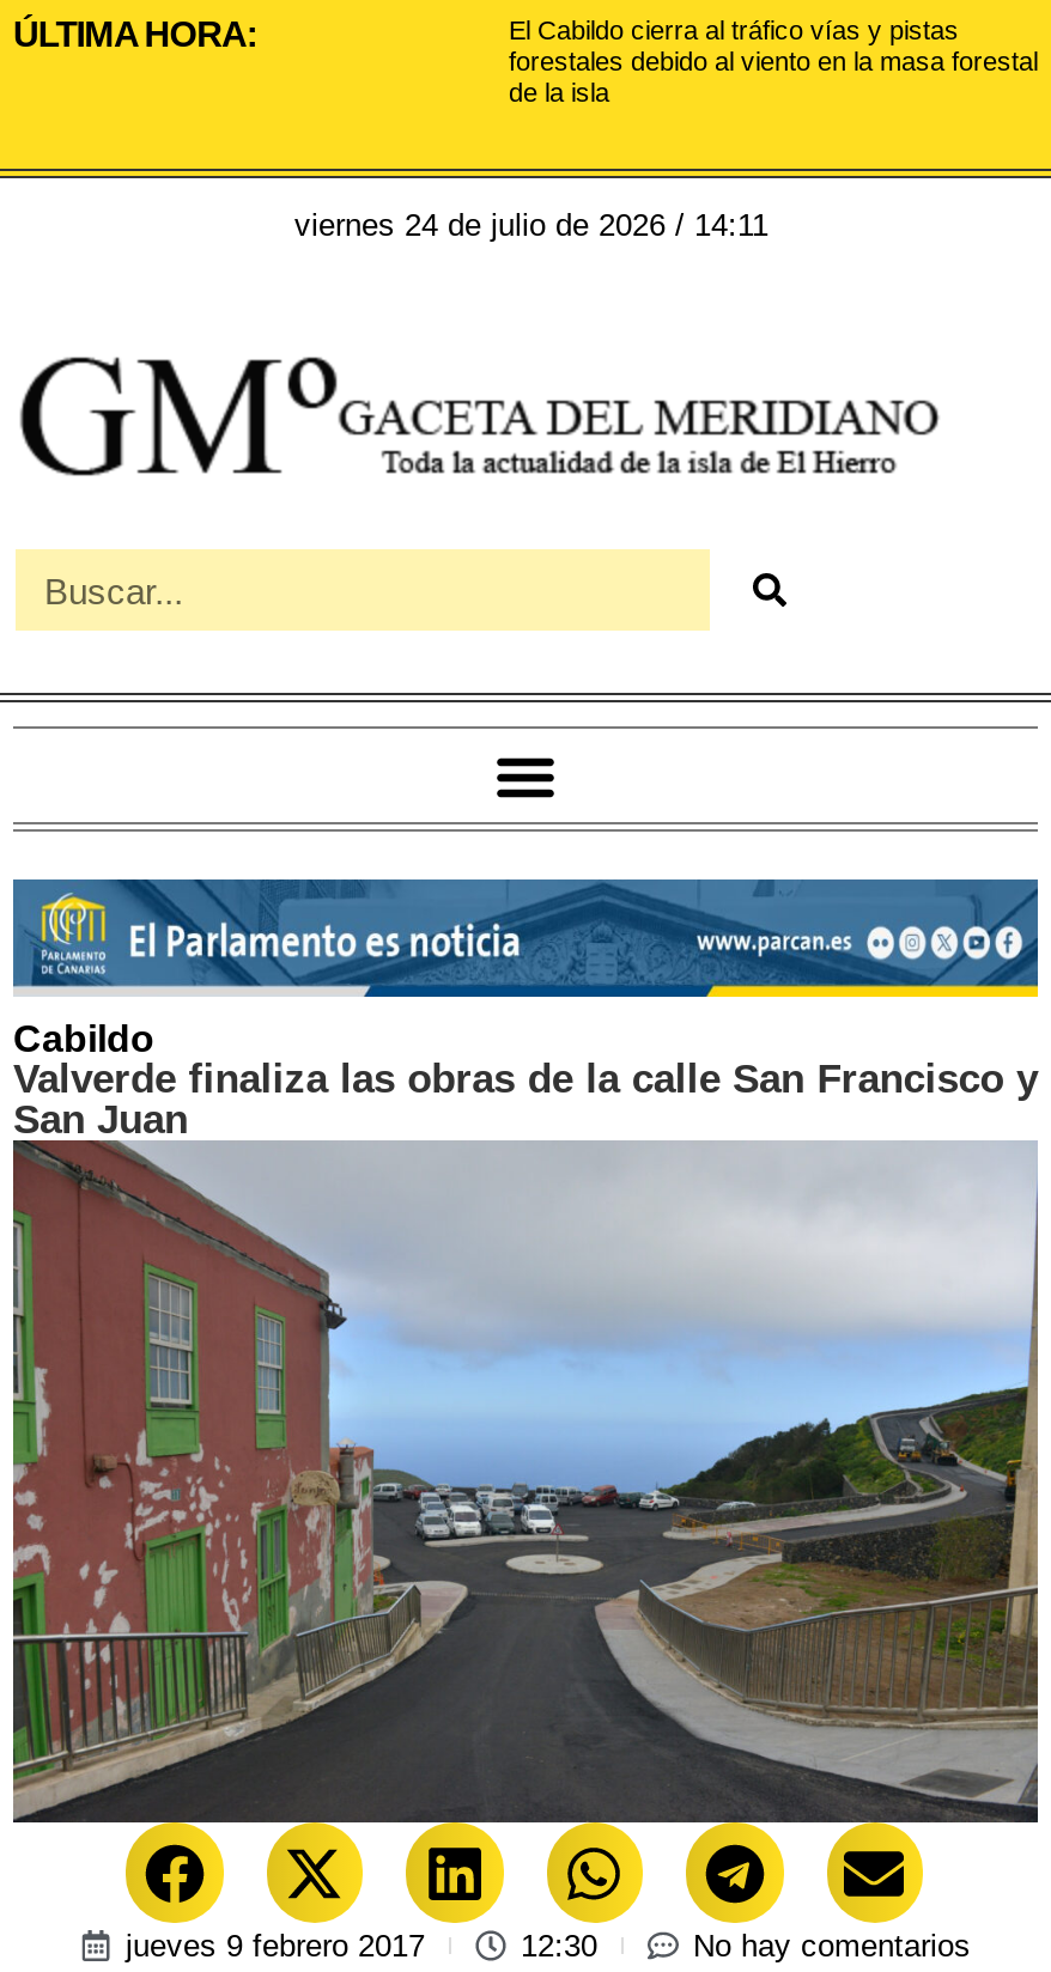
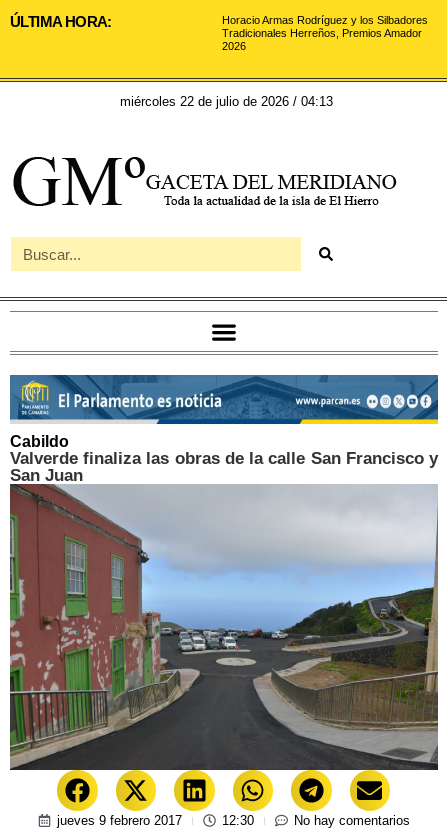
- El Cabildo cierra al tráfico vías y pistas
- forestales debido al viento en la masa forestal
- de la isla
+ Horacio Armas Rodríguez y los Silbadores
+ Tradicionales Herreños, Premios Amador
+ 2026

- viernes 24 de julio de 2026 / 14:11
+ miércoles 22 de julio de 2026 / 04:13
